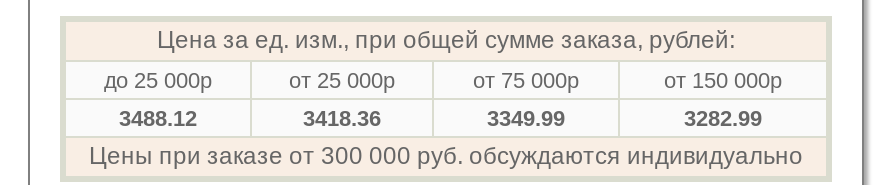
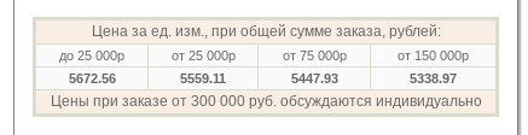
- 3488.12
+ 5672.56

- 3418.36
+ 5559.11

- 3349.99
+ 5447.93

- 3282.99
+ 5338.97
